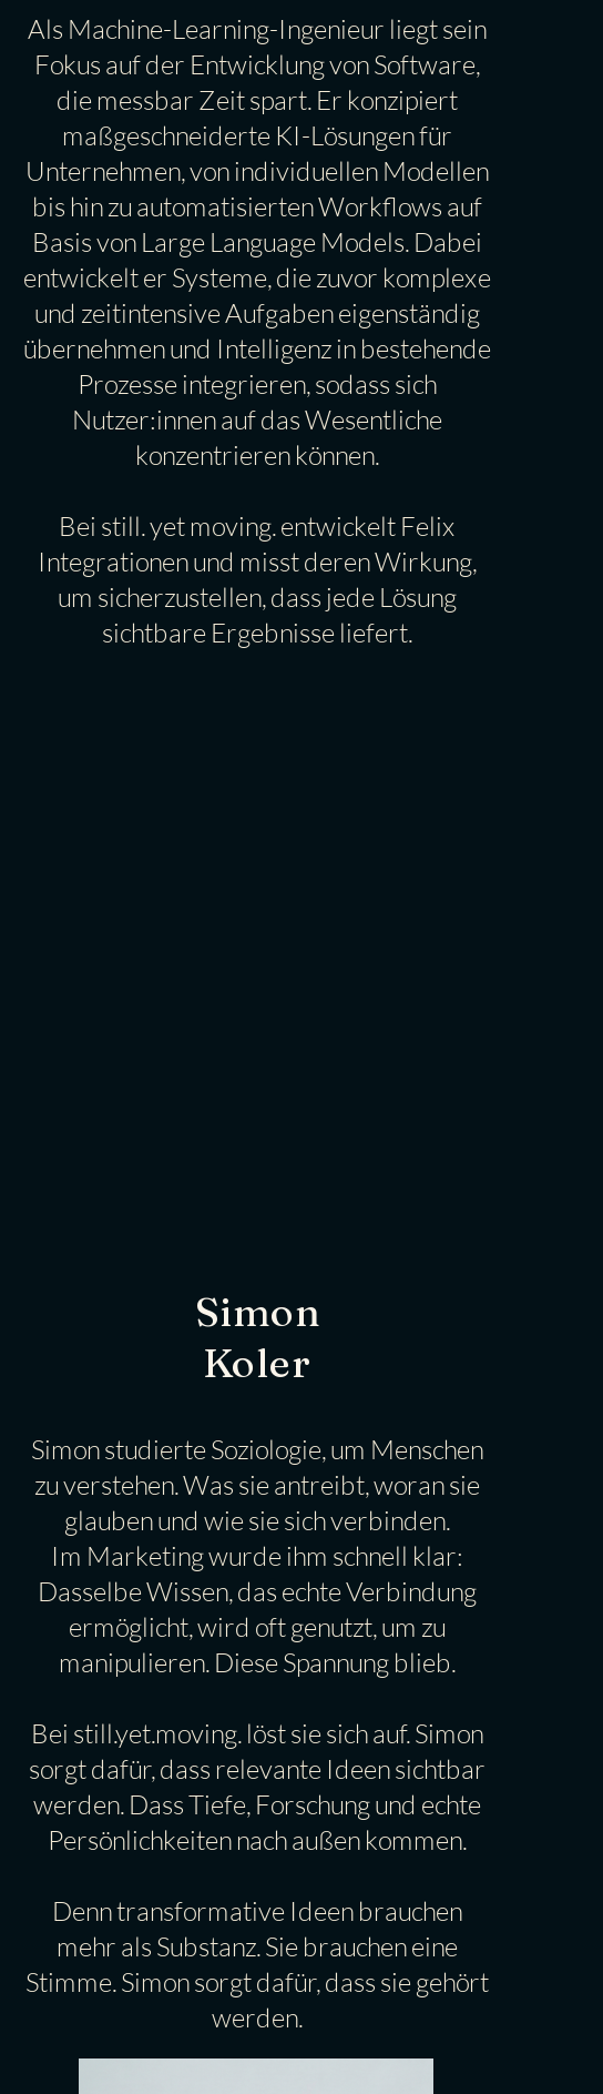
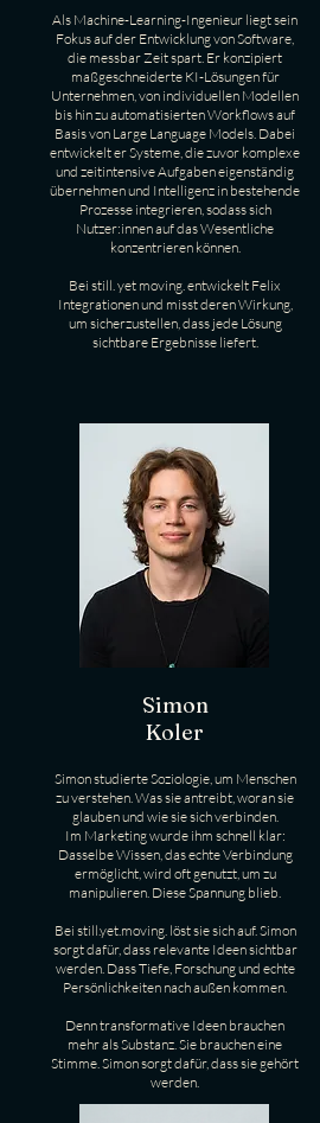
+ [image]
